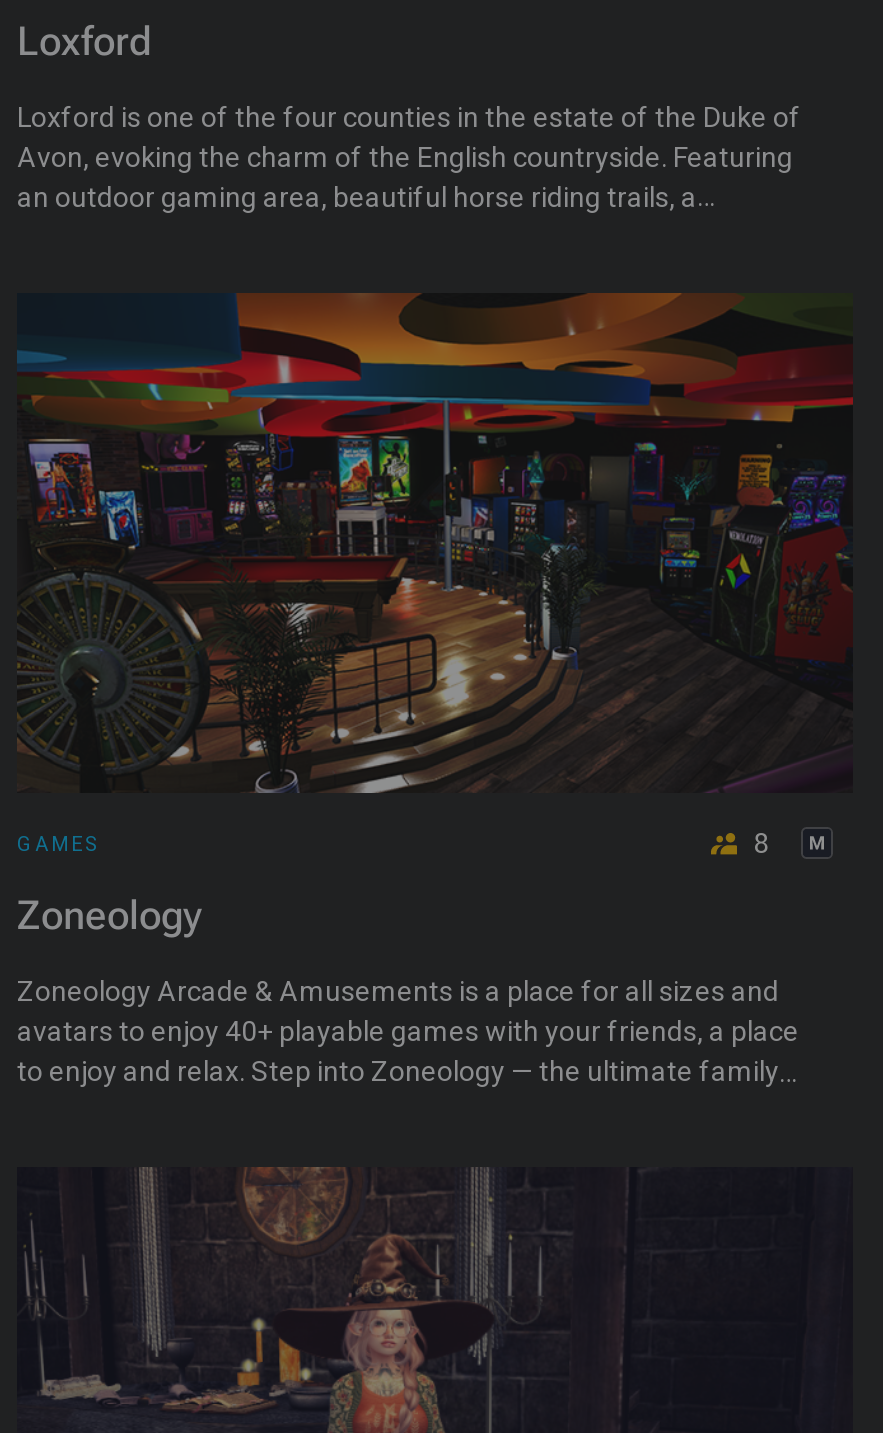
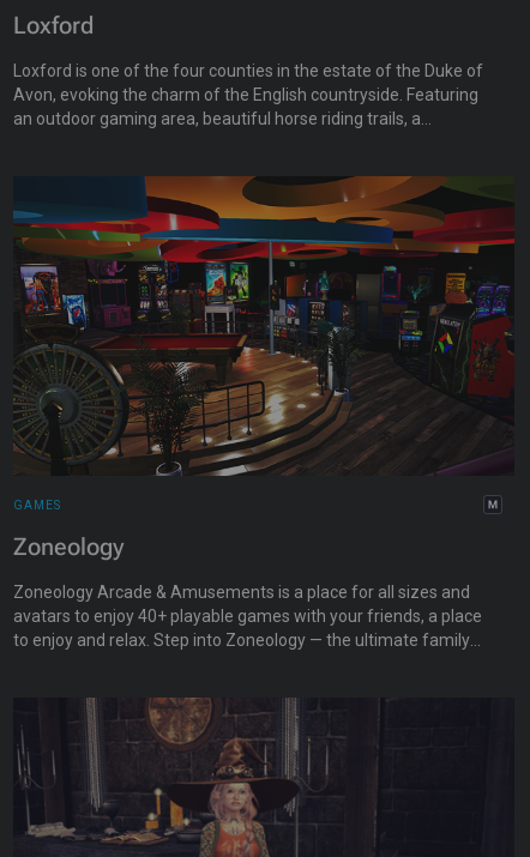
- 8
